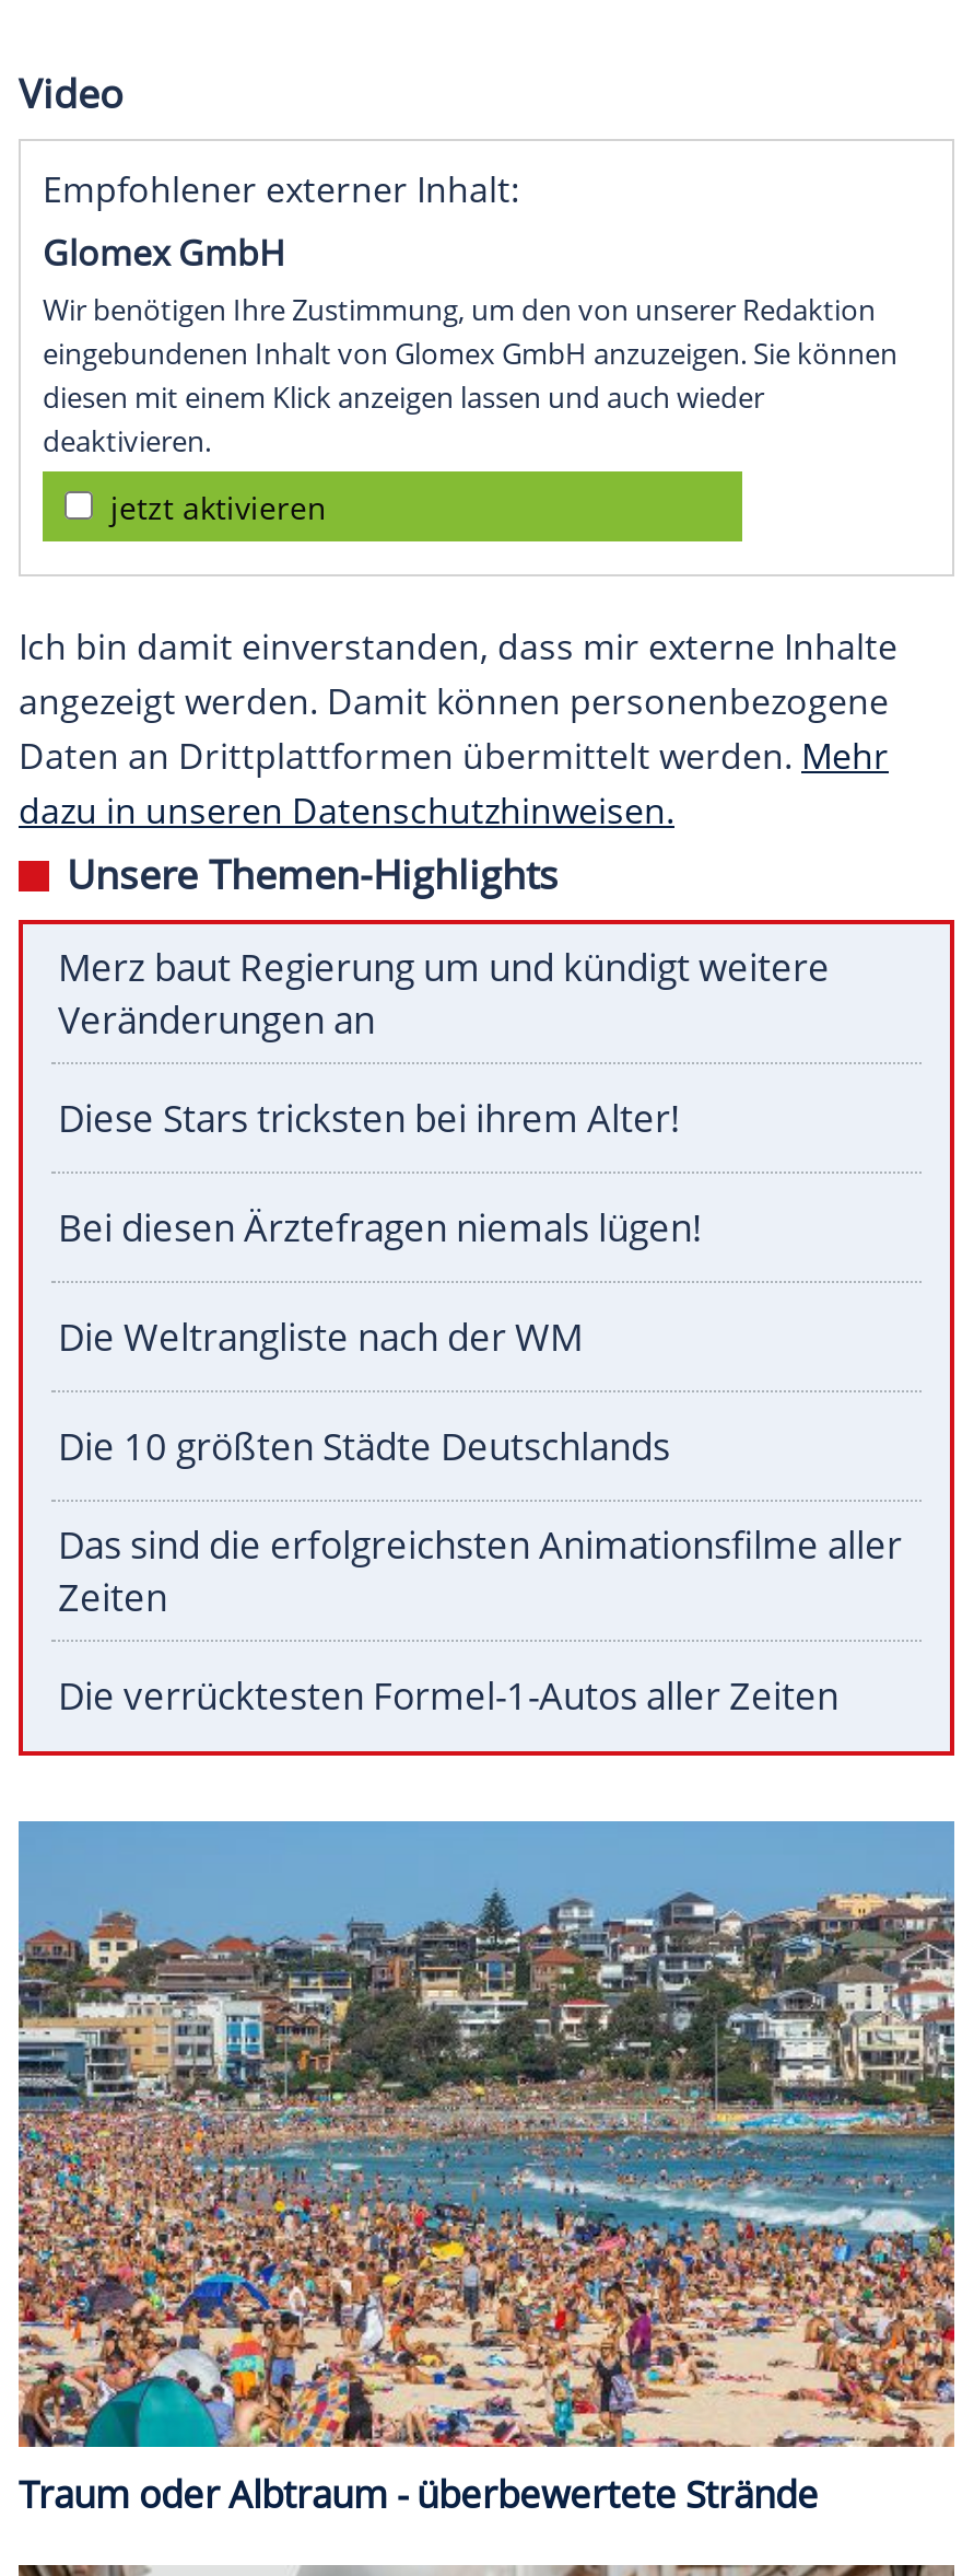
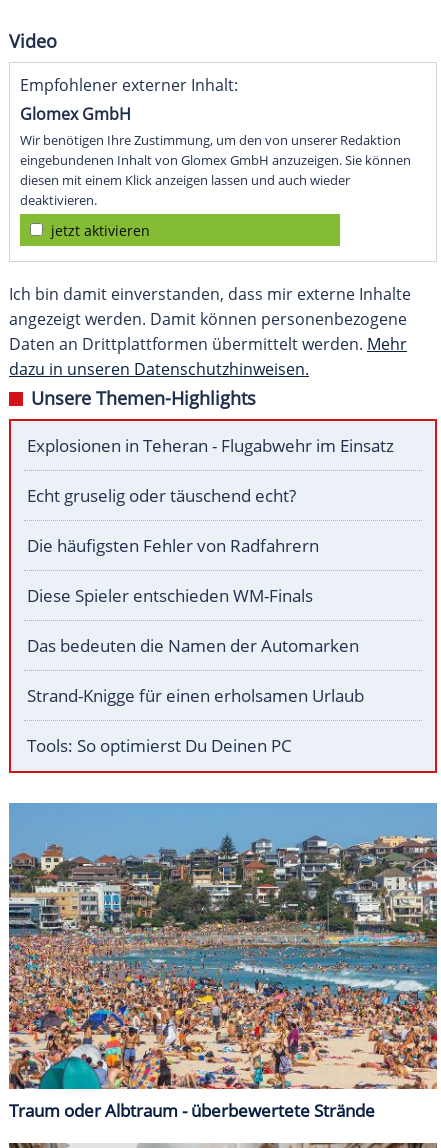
- Merz baut Regierung um und kündigt weitere
- Veränderungen an
+ Explosionen in Teheran - Flugabwehr im Einsatz

- Diese Stars tricksten bei ihrem Alter!
+ Echt gruselig oder täuschend echt?

- Bei diesen Ärztefragen niemals lügen!
+ Die häufigsten Fehler von Radfahrern

- Die Weltrangliste nach der WM
+ Diese Spieler entschieden WM-Finals

- Die 10 größten Städte Deutschlands
+ Das bedeuten die Namen der Automarken

- Das sind die erfolgreichsten Animationsfilme aller
- Zeiten
+ Strand-Knigge für einen erholsamen Urlaub

- Die verrücktesten Formel-1-Autos aller Zeiten
+ Tools: So optimierst Du Deinen PC
